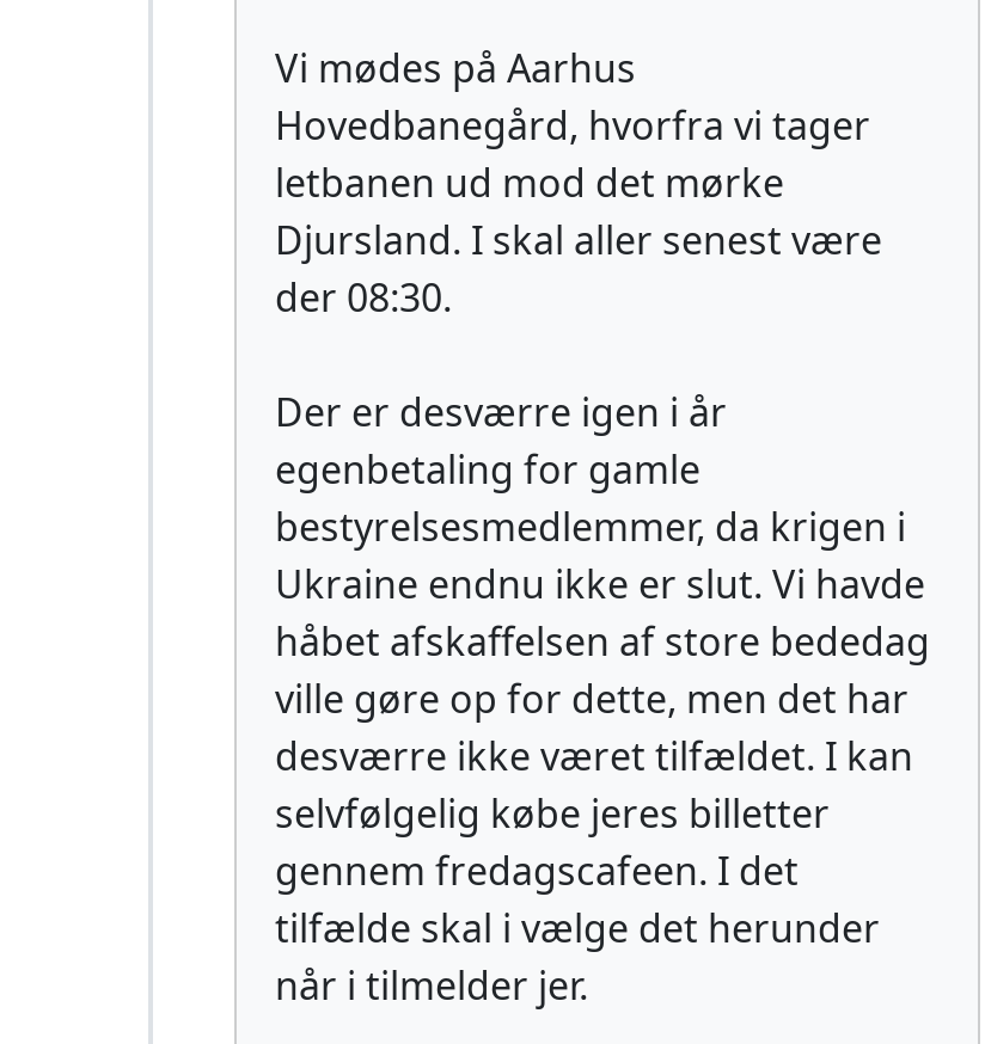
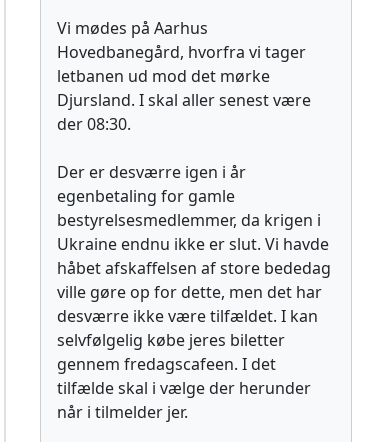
- desværre ikke været tilfældet. I kan
+ desværre ikke være tilfældet. I kan

- selvfølgelig købe jeres billetter
+ selvfølgelig købe jeres biletter

- tilfælde skal i vælge det herunder
+ tilfælde skal i vælge der herunder
